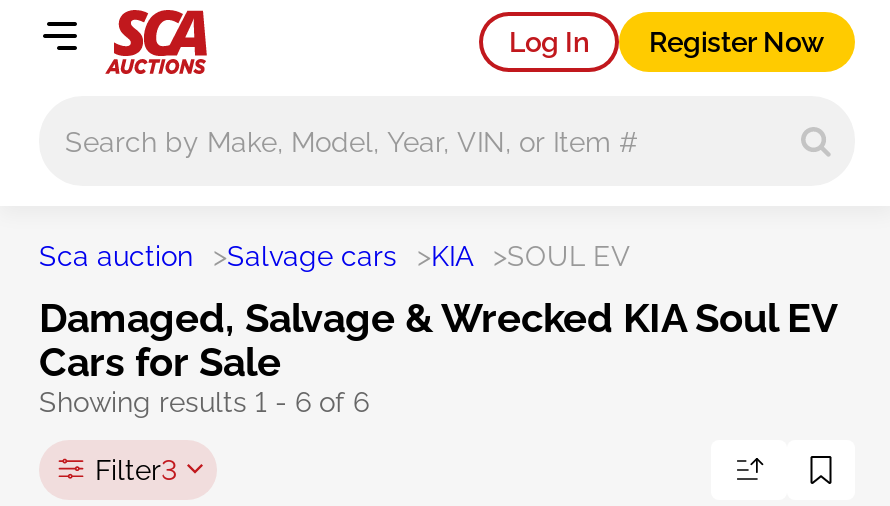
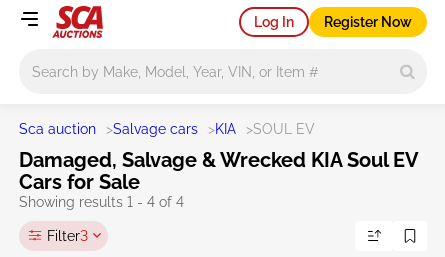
- Showing results 1 - 6 of 6
+ Showing results 1 - 4 of 4
